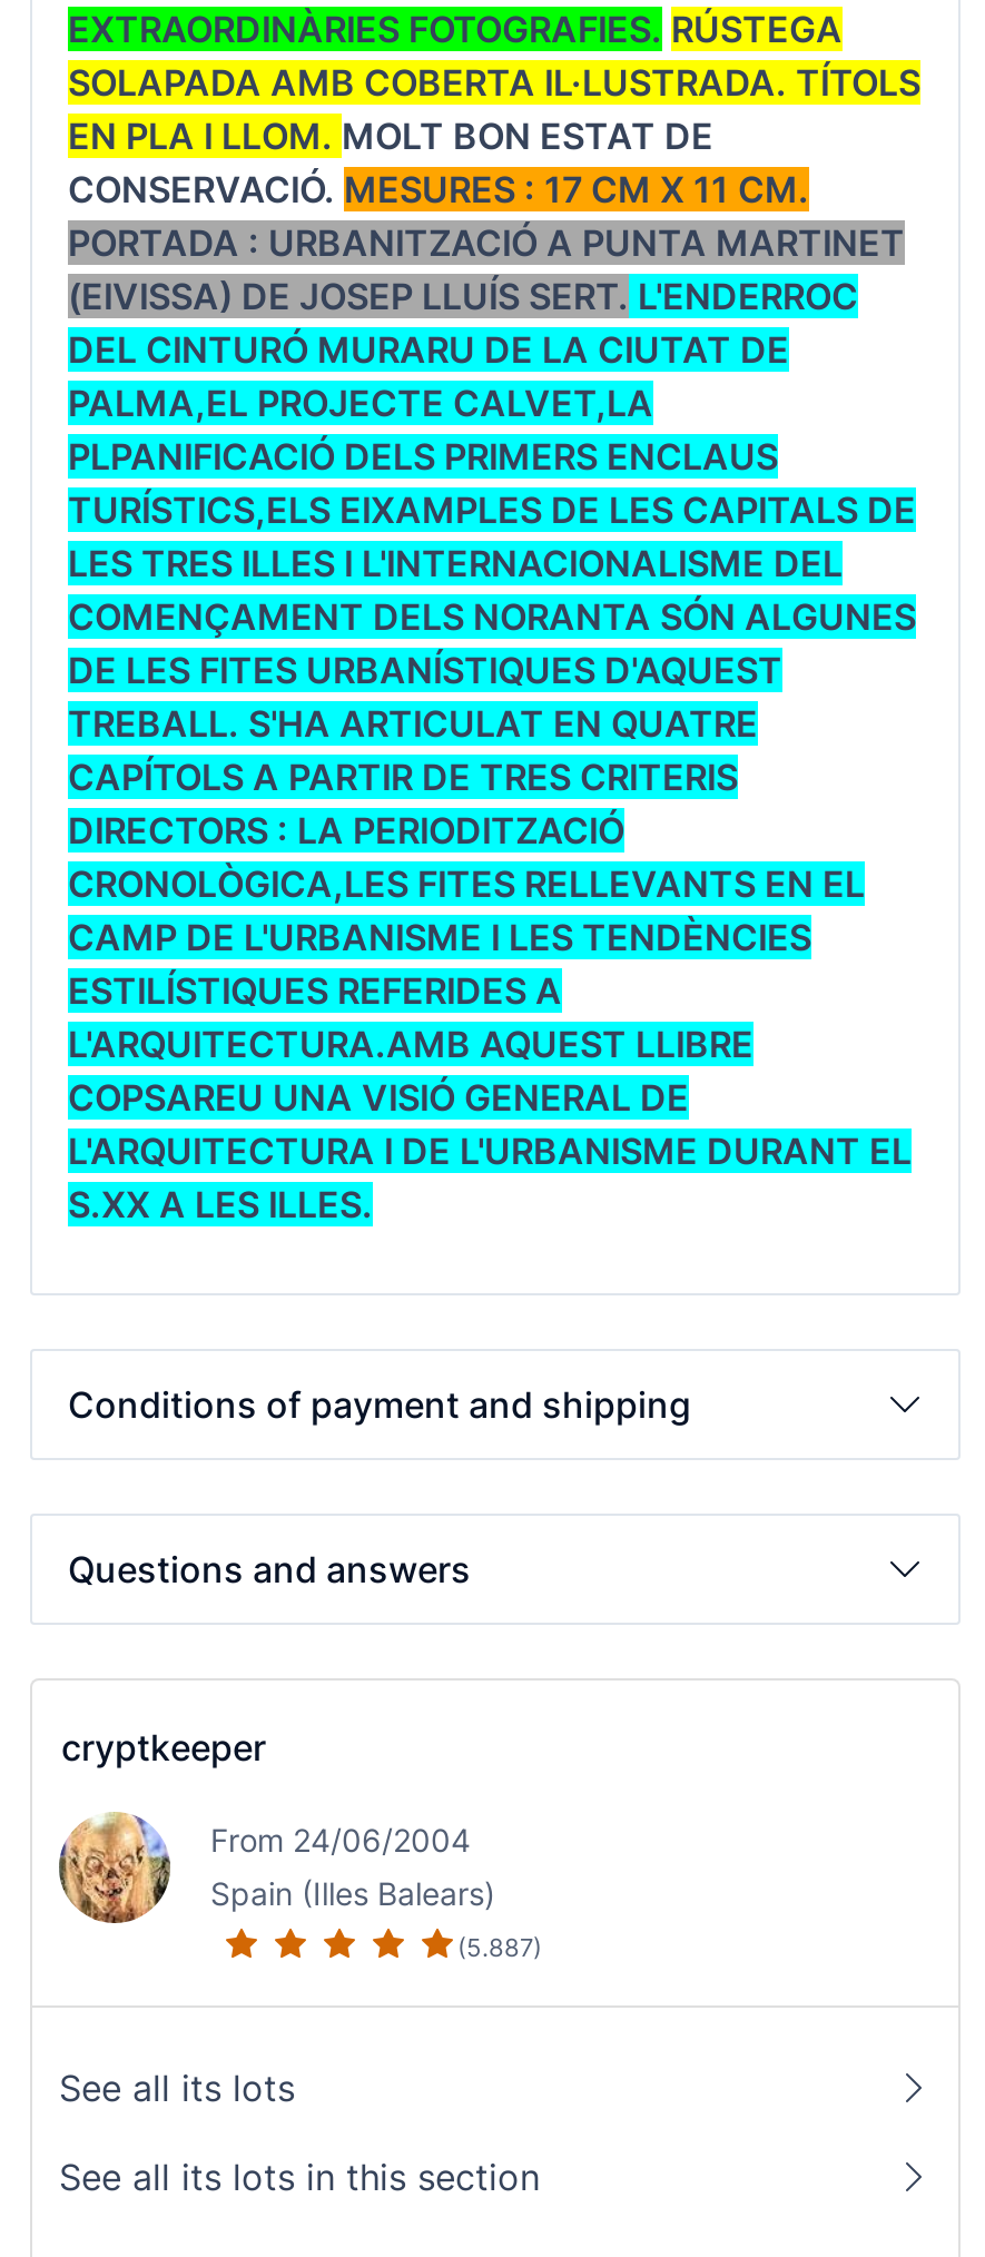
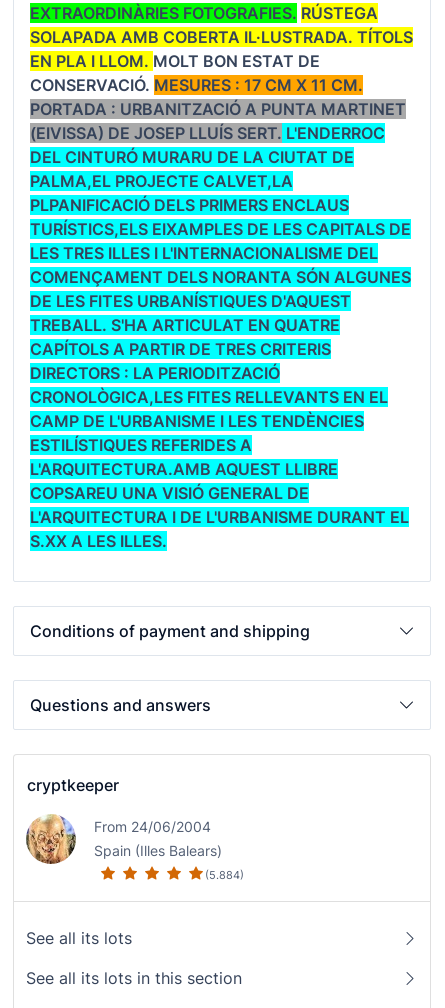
- (5.887)
+ (5.884)
